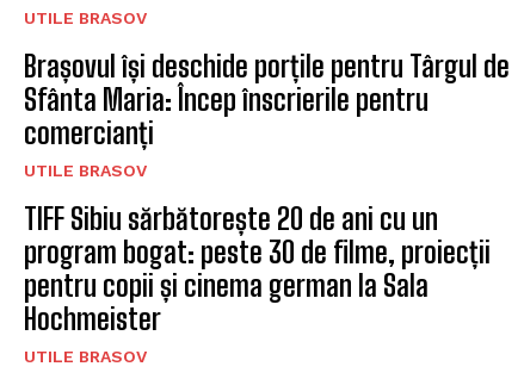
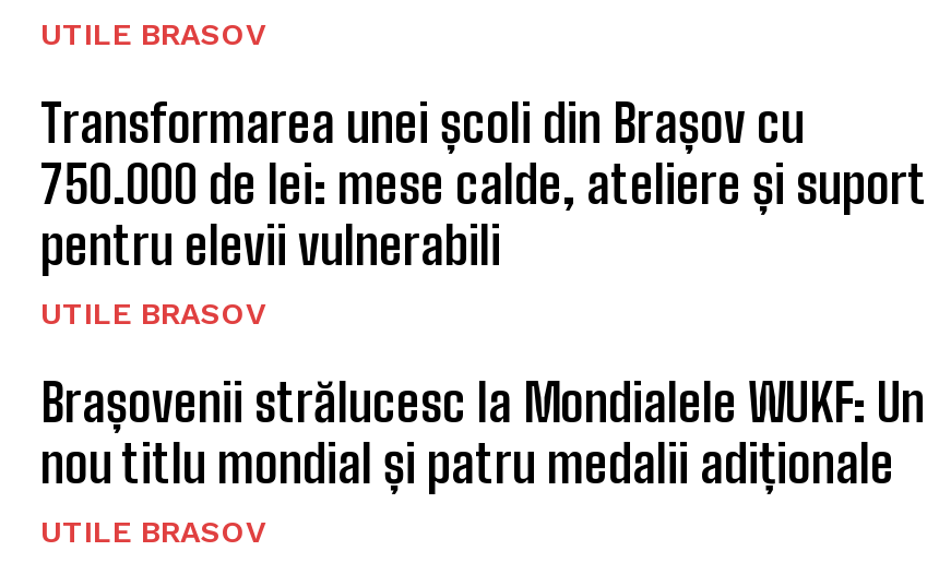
- Brașovul își deschide porțile pentru Târgul de
- Sfânta Maria: Încep înscrierile pentru
- comercianți
+ Transformarea unei școli din Brașov cu
+ 750.000 de lei: mese calde, ateliere și suport
+ pentru elevii vulnerabili

- TIFF Sibiu sărbătorește 20 de ani cu un
- program bogat: peste 30 de filme, proiecții
- pentru copii și cinema german la Sala
- Hochmeister
+ Brașovenii strălucesc la Mondialele WUKF: Un
+ nou titlu mondial și patru medalii adiționale
